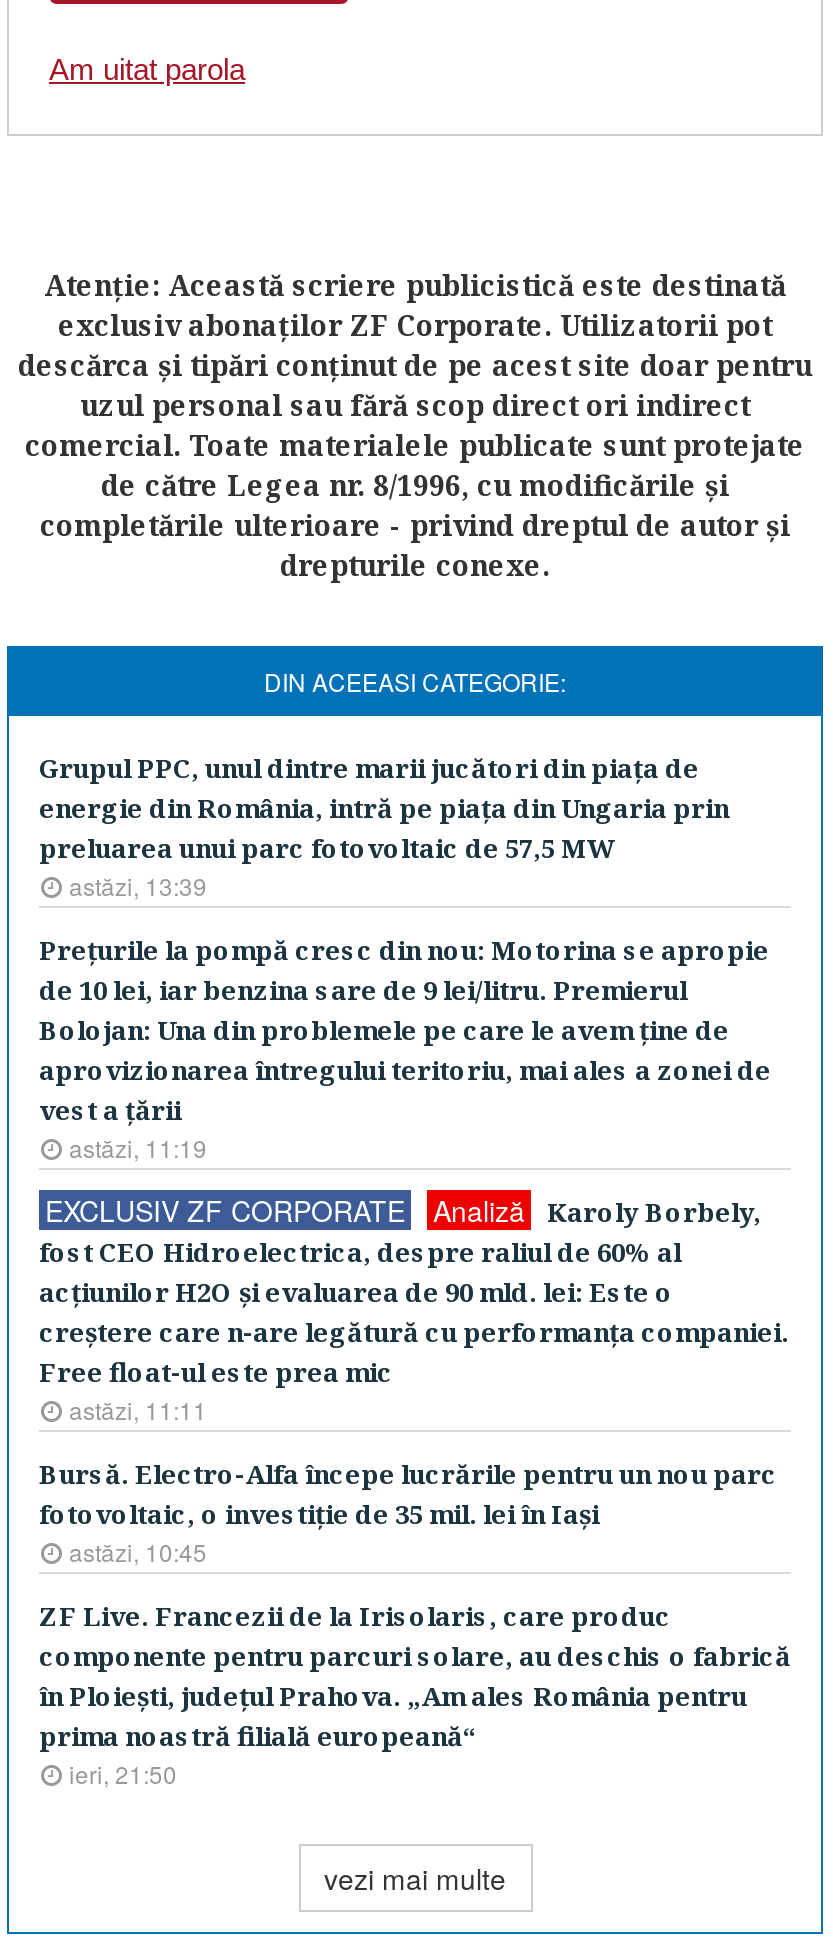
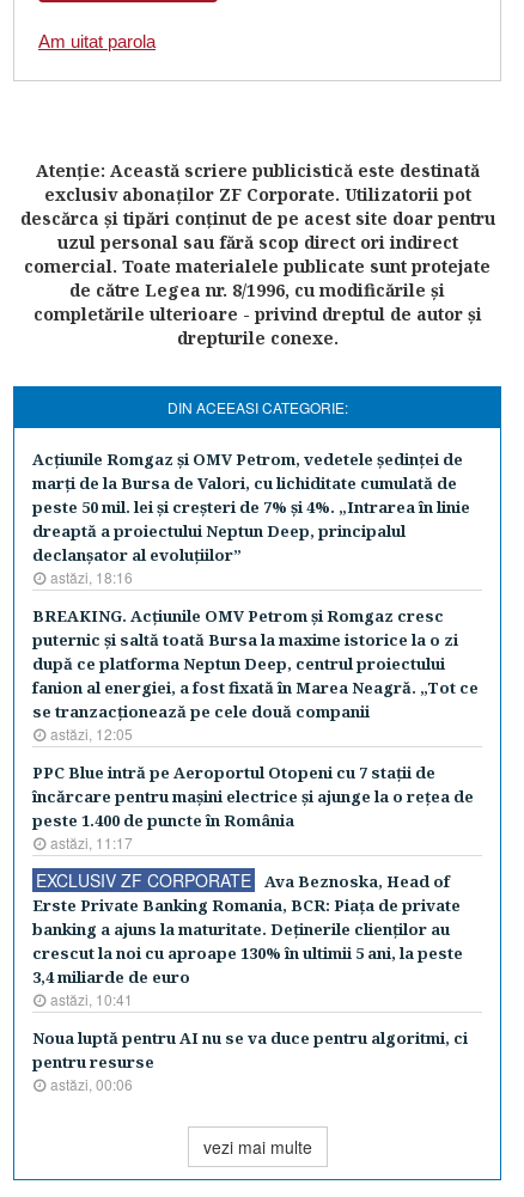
- Grupul PPC, unul dintre marii jucători din piaţa de
- energie din România, intră pe piaţa din Ungaria prin
- preluarea unui parc fotovoltaic de 57,5 MW
- astăzi, 13:39
- Preţurile la pompă cresc din nou: Motorina se apropie
- de 10 lei, iar benzina sare de 9 lei/litru. Premierul
- Bolojan: Una din problemele pe care le avem ţine de
- aprovizionarea întregului teritoriu, mai ales a zonei de
- vest a ţării
- astăzi, 11:19
+ Acţiunile Romgaz şi OMV Petrom, vedetele şedinţei de
+ marţi de la Bursa de Valori, cu lichiditate cumulată de
+ peste 50 mil. lei şi creşteri de 7% şi 4%. „Intrarea în linie
+ dreaptă a proiectului Neptun Deep, principalul
+ declanşator al evoluţiilor”
+ astăzi, 18:16
+ BREAKING. Acţiunile OMV Petrom şi Romgaz cresc
+ puternic şi saltă toată Bursa la maxime istorice la o zi
+ după ce platforma Neptun Deep, centrul proiectului
+ fanion al energiei, a fost fixată în Marea Neagră. „Tot ce
+ se tranzacţionează pe cele două companii
+ astăzi, 12:05
+ PPC Blue intră pe Aeroportul Otopeni cu 7 staţii de
+ încărcare pentru maşini electrice şi ajunge la o reţea de
+ peste 1.400 de puncte în România
+ astăzi, 11:17

- Analiză
- Karoly Borbely,
- fost CEO Hidroelectrica, despre raliul de 60% al
- acţiunilor H2O şi evaluarea de 90 mld. lei: Este o
- creştere care n-are legătură cu performanţa companiei.
- Free float-ul este prea mic
- astăzi, 11:11
- Bursă. Electro-Alfa începe lucrările pentru un nou parc
- fotovoltaic, o investiţie de 35 mil. lei în Iaşi
- astăzi, 10:45
- ZF Live. Francezii de la Irisolaris, care produc
- componente pentru parcuri solare, au deschis o fabrică
- în Ploieşti, judeţul Prahova. „Am ales România pentru
- prima noastră filială europeană“
- ieri, 21:50
+ Ava Beznoska, Head of
+ Erste Private Banking Romania, BCR: Piaţa de private
+ banking a ajuns la maturitate. Deţinerile clienţilor au
+ crescut la noi cu aproape 130% în ultimii 5 ani, la peste
+ 3,4 miliarde de euro
+ astăzi, 10:41
+ Noua luptă pentru AI nu se va duce pentru algoritmi, ci
+ pentru resurse
+ astăzi, 00:06

moved down: EXCLUSIV ZF CORPORATE
